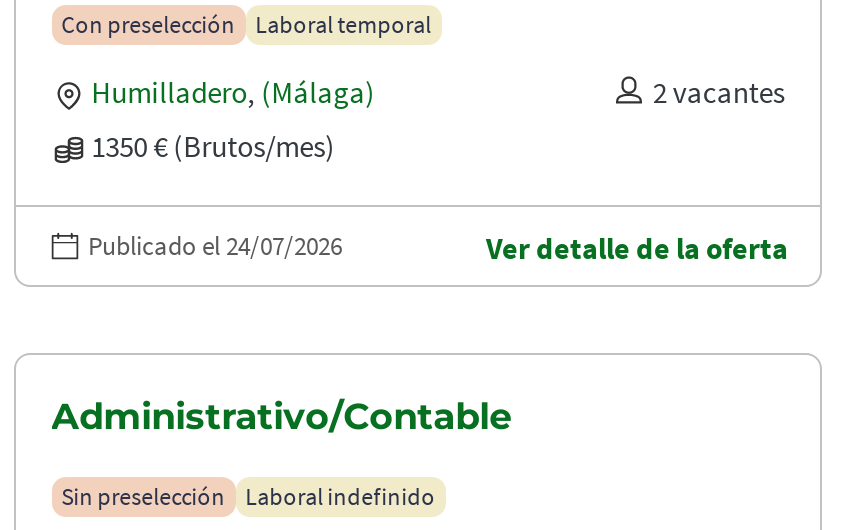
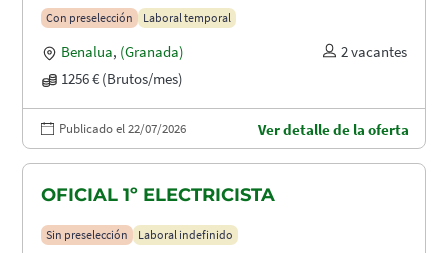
- Humilladero, (Málaga)
+ Benalua, (Granada)

- 1350 € (Brutos/mes)
+ 1256 € (Brutos/mes)

- Publicado el 24/07/2026
+ Publicado el 22/07/2026

- Administrativo/Contable
+ OFICIAL 1º ELECTRICISTA
